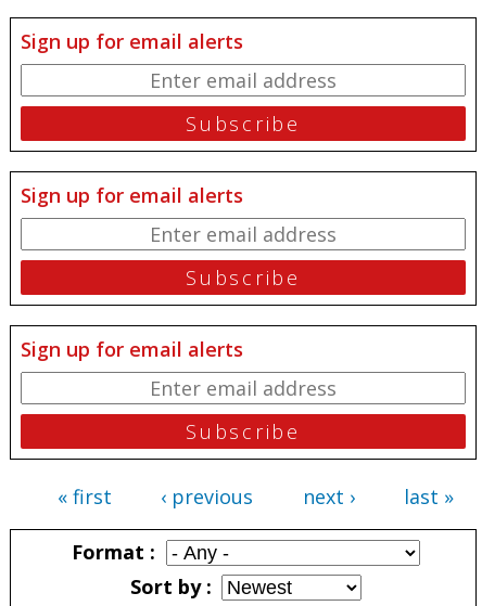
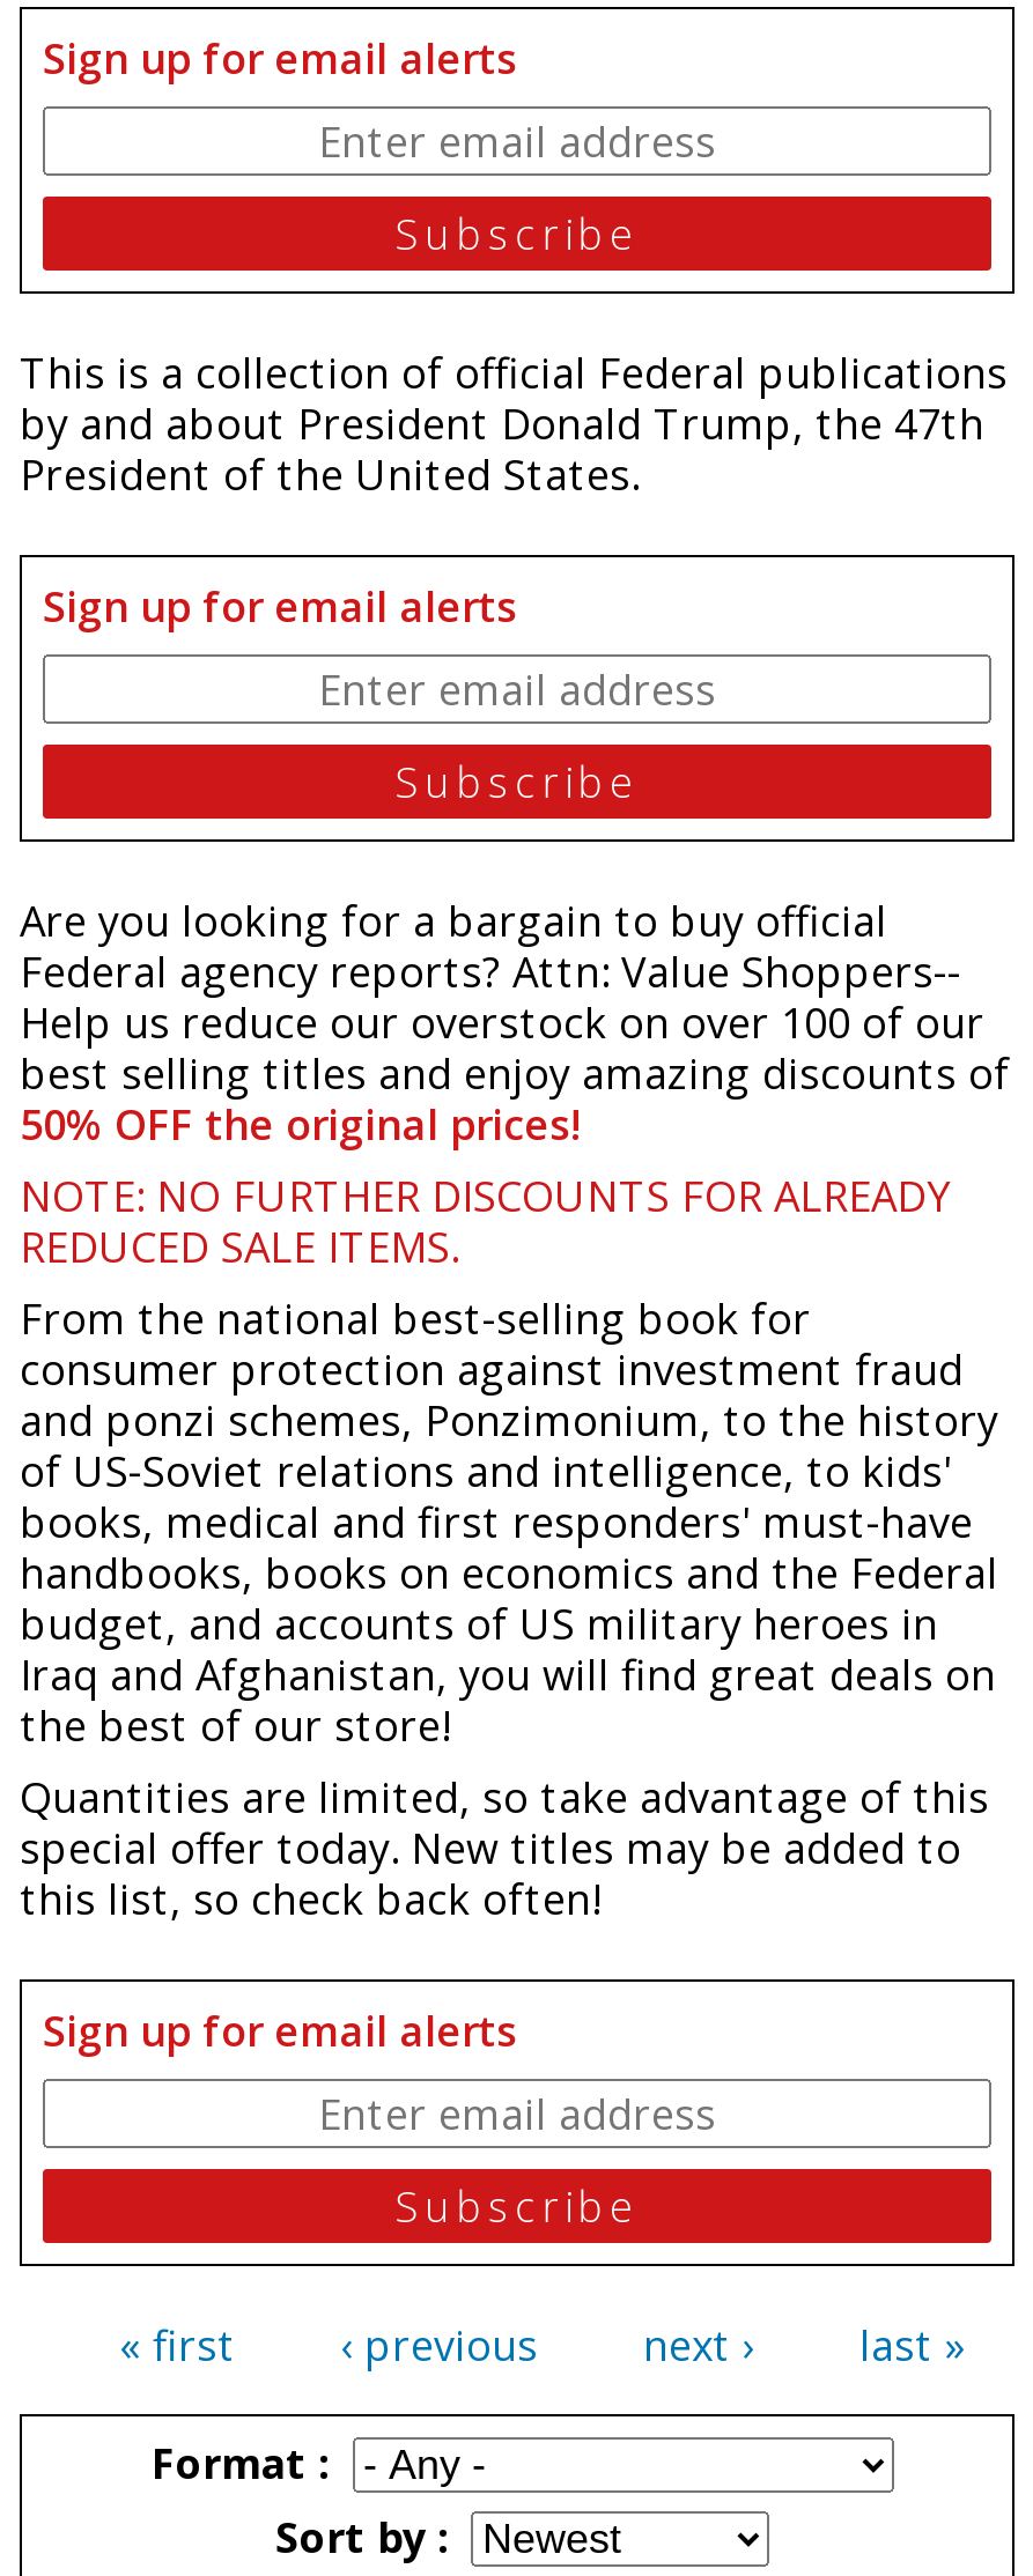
+ This is a collection of official Federal publications
+ by and about President Donald Trump, the 47th
+ President of the United States.

+ Are you looking for a bargain to buy official
+ Federal agency reports? Attn: Value Shoppers--
+ Help us reduce our overstock on over 100 of our
+ best selling titles and enjoy amazing discounts of
+ 50% OFF the original prices!
+ NOTE: NO FURTHER DISCOUNTS FOR ALREADY
+ REDUCED SALE ITEMS.
+ From the national best-selling book for
+ consumer protection against investment fraud
+ and ponzi schemes, Ponzimonium, to the history
+ of US-Soviet relations and intelligence, to kids'
+ books, medical and first responders' must-have
+ handbooks, books on economics and the Federal
+ budget, and accounts of US military heroes in
+ Iraq and Afghanistan, you will find great deals on
+ the best of our store!
+ Quantities are limited, so take advantage of this
+ special offer today. New titles may be added to
+ this list, so check back often!
